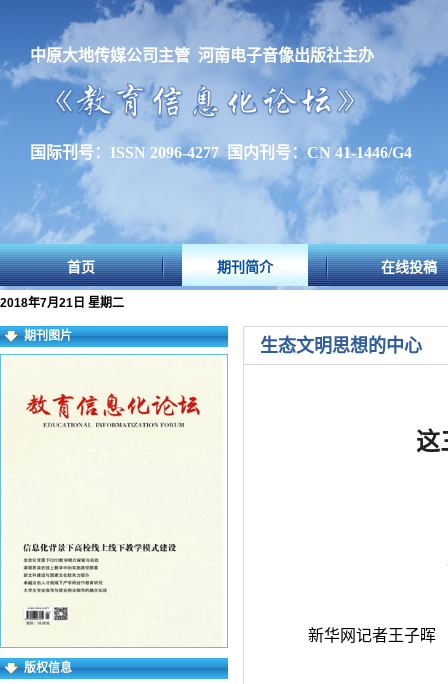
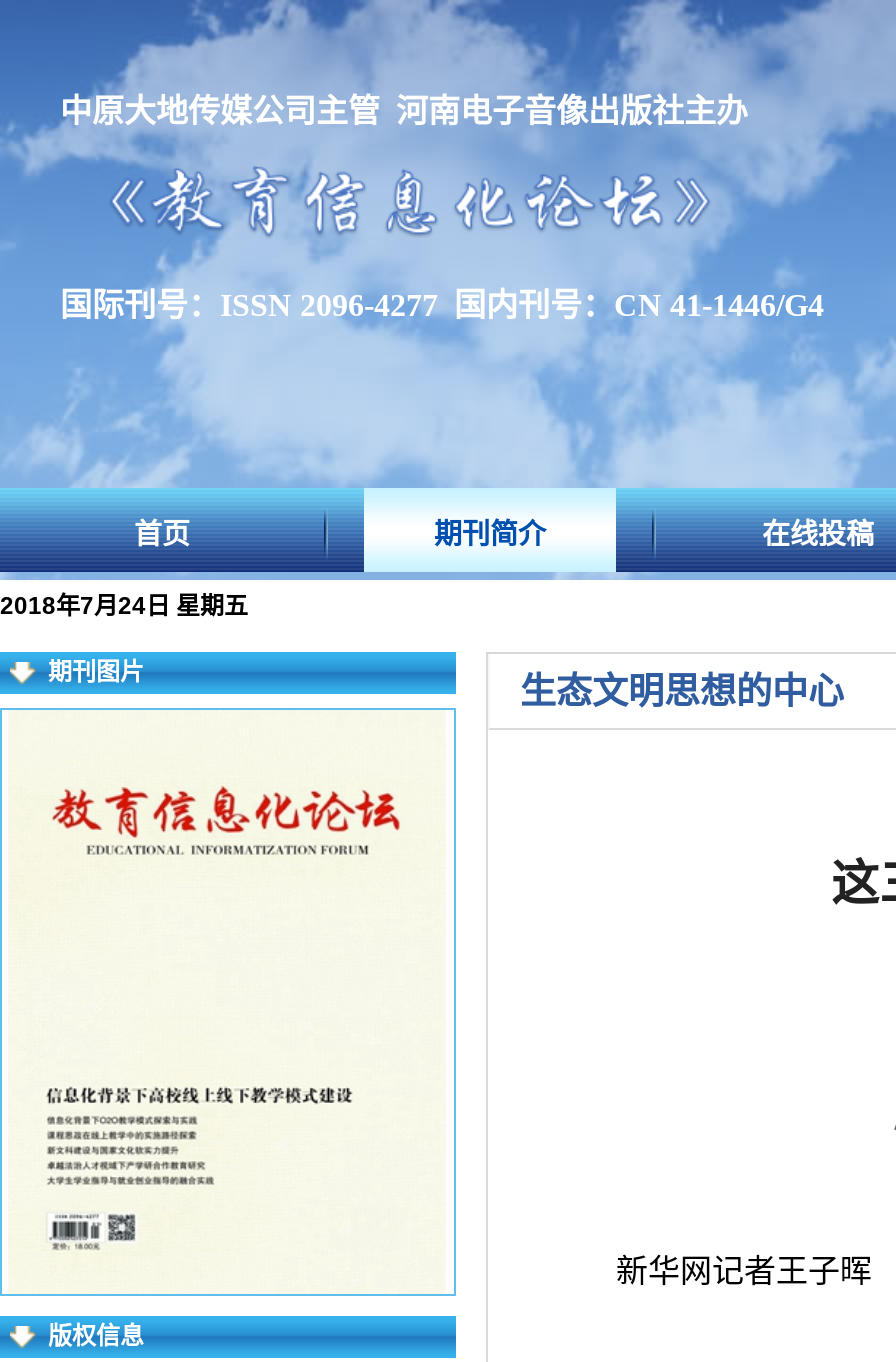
- 2018年7月21日 星期二
+ 2018年7月24日 星期五
